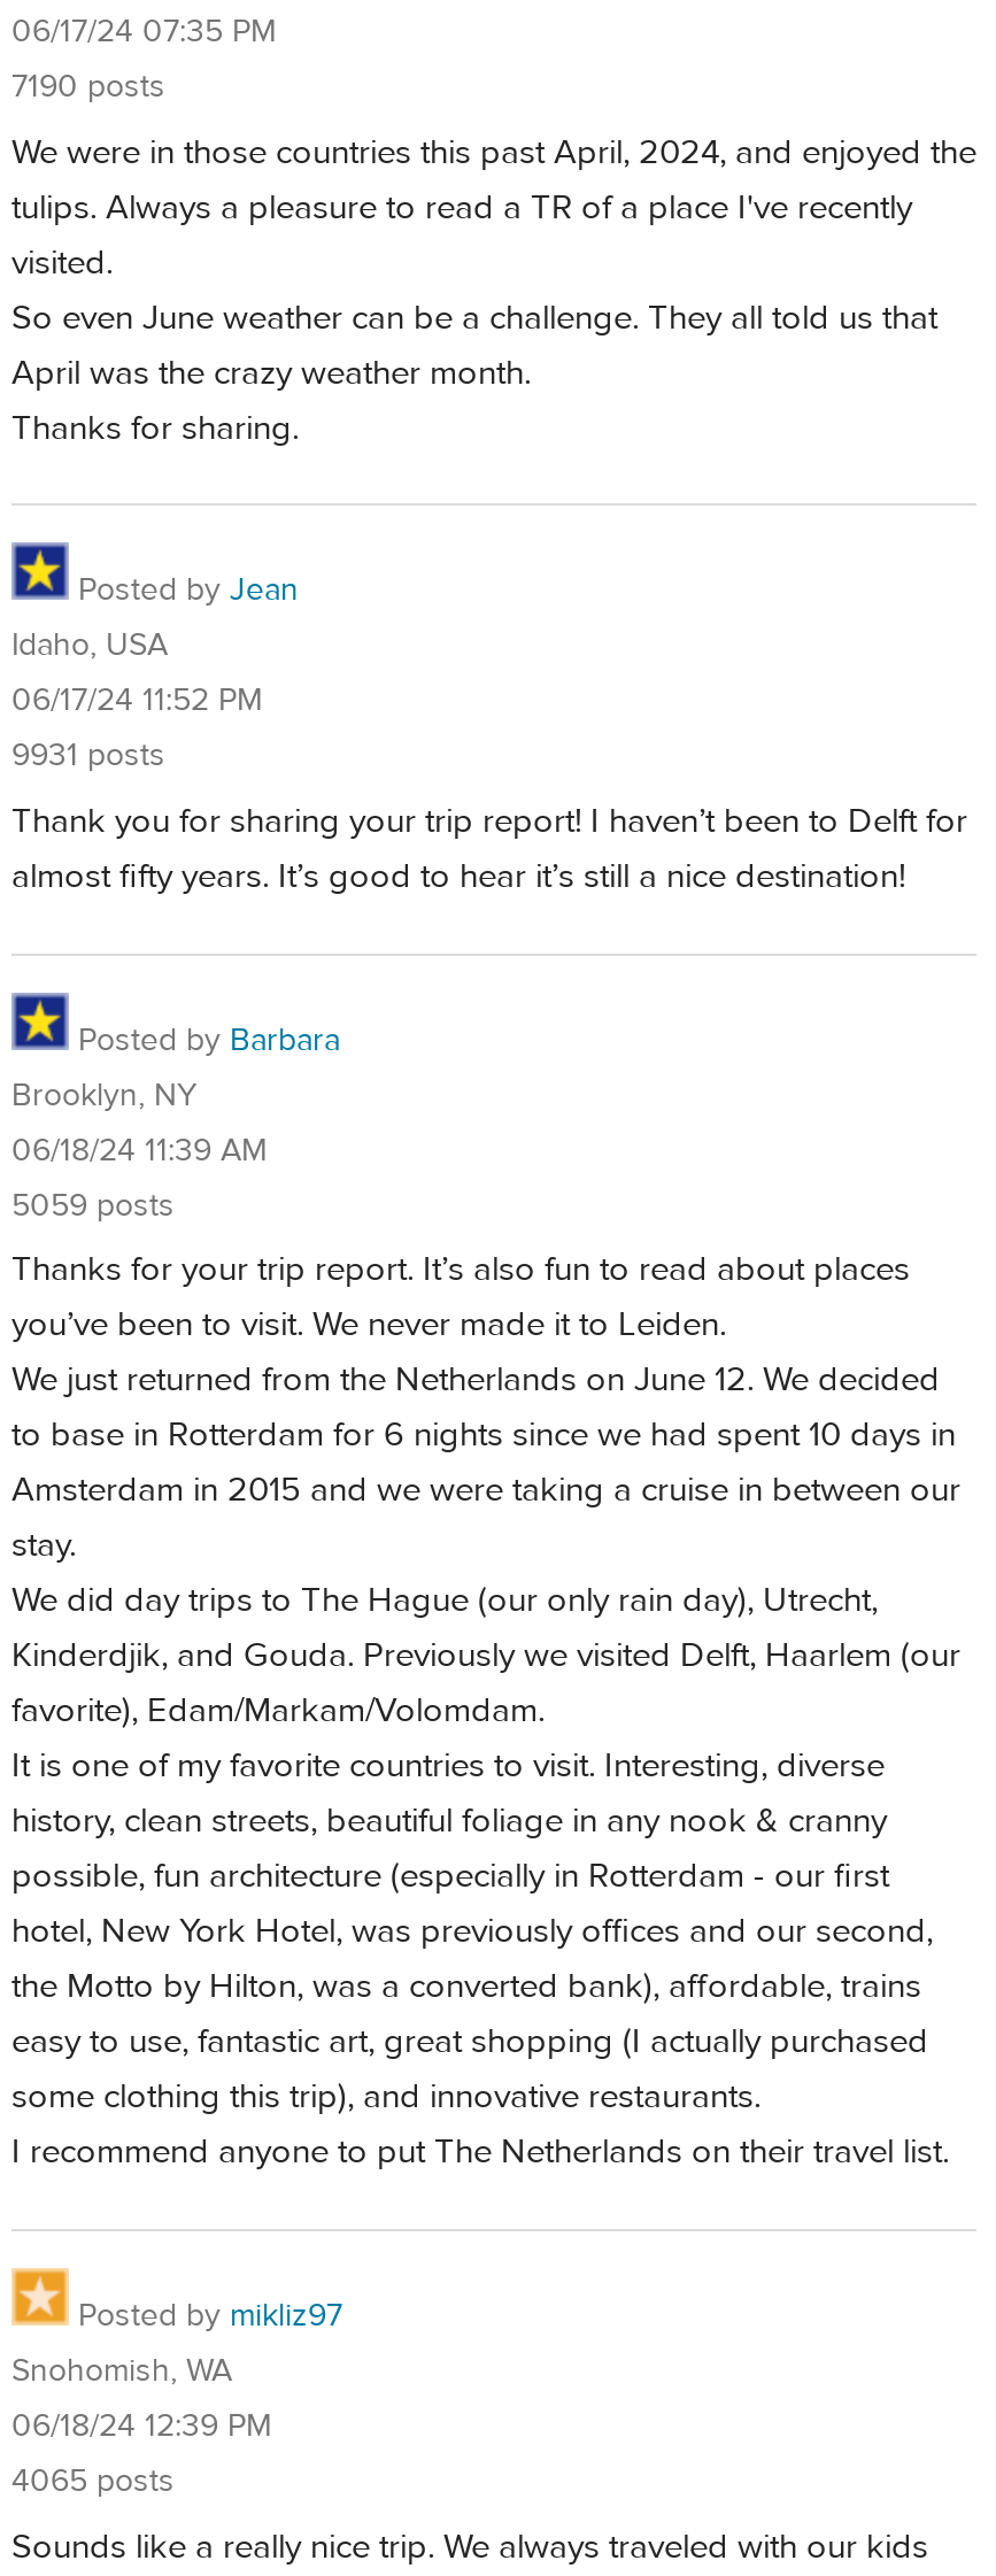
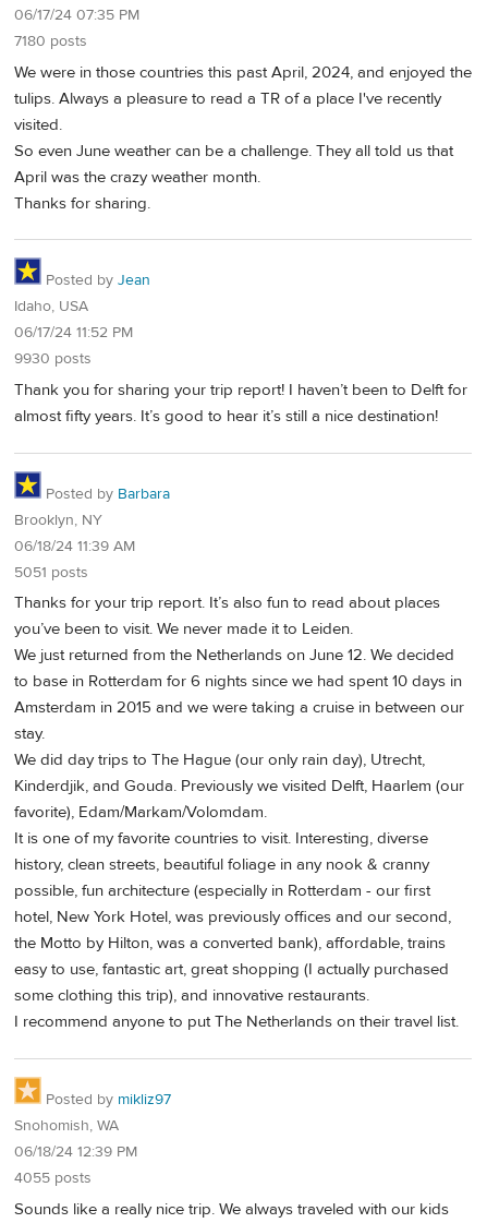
- 7190 posts
+ 7180 posts

- 9931 posts
+ 9930 posts

- 5059 posts
+ 5051 posts

- 4065 posts
+ 4055 posts
